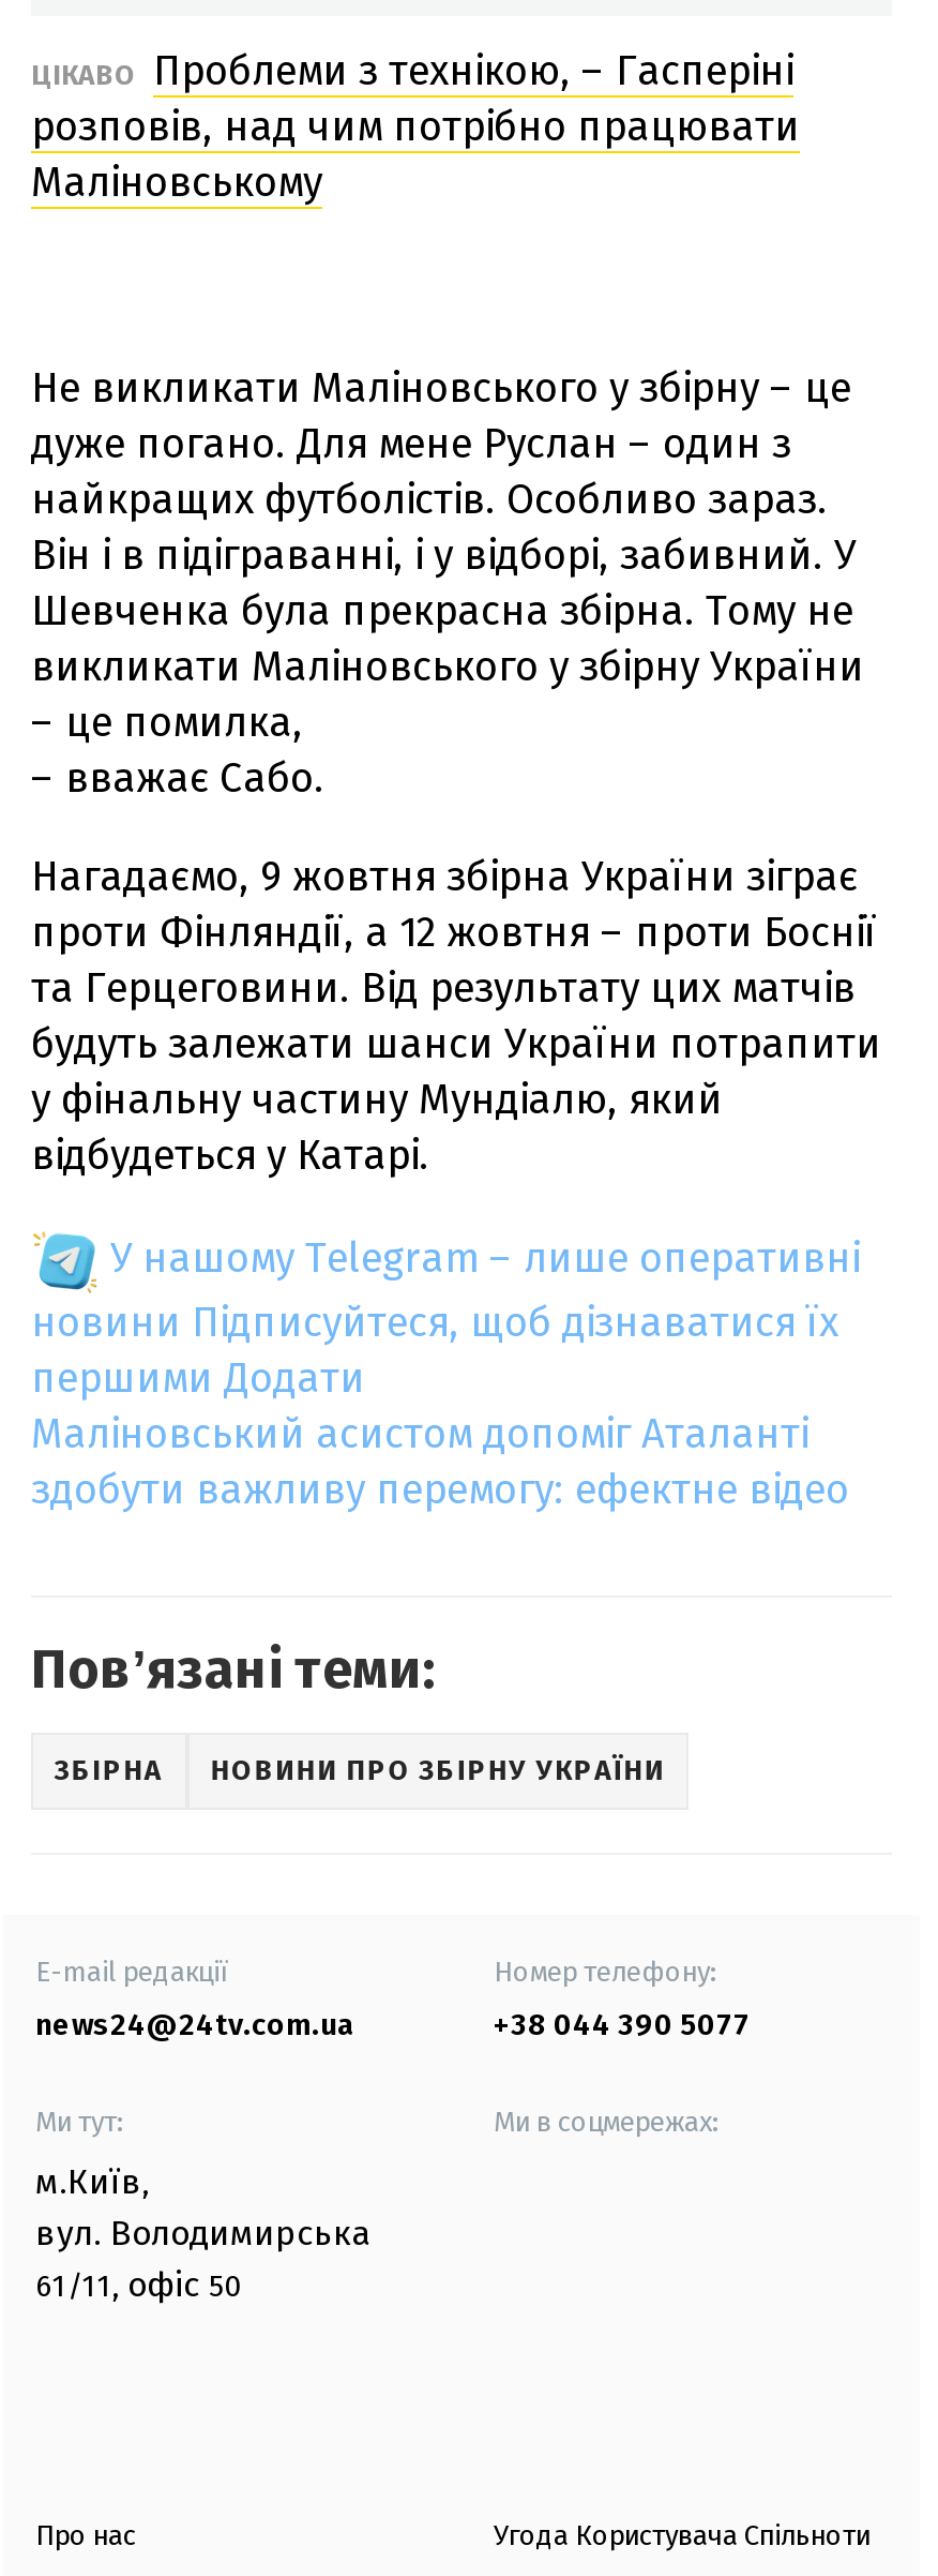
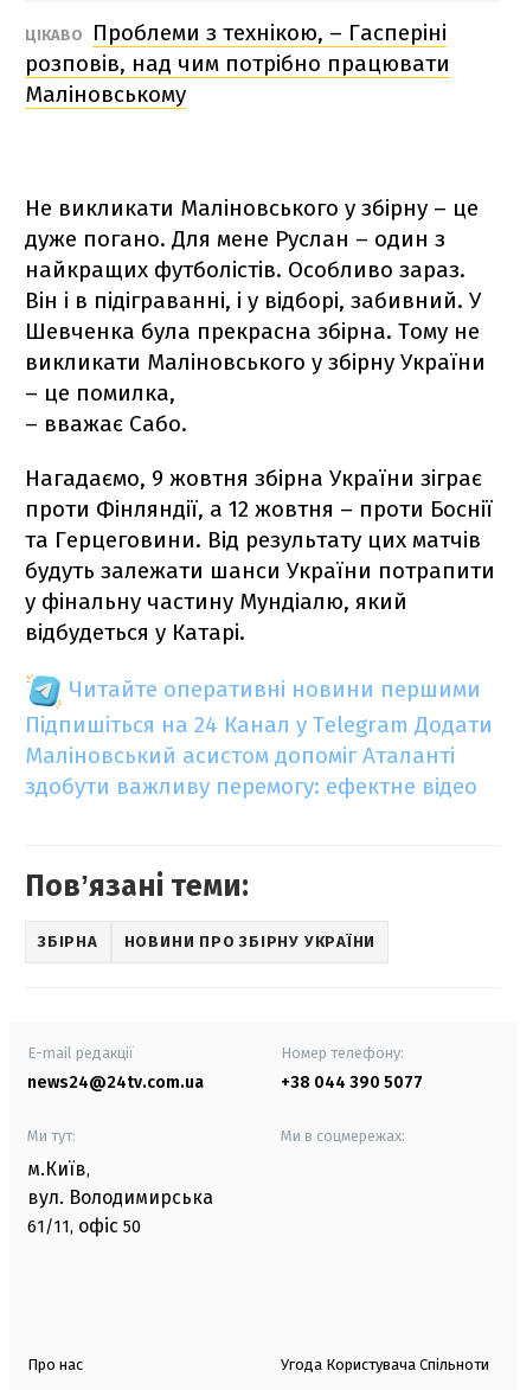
- У нашому Telegram – лише оперативні
- новини Підписуйтеся, щоб дізнаватися їх
- першими Додати
+ Читайте оперативні новини першими
+ Підпишіться на 24 Канал у Telegram Додати
